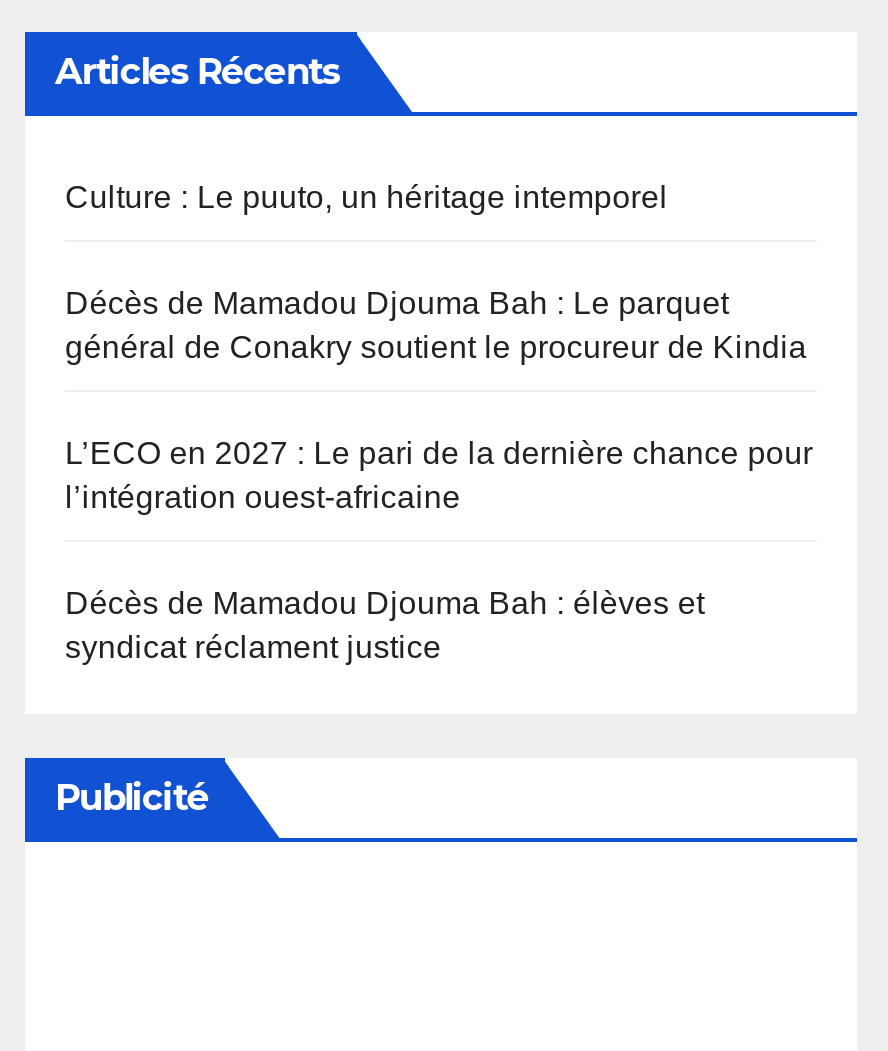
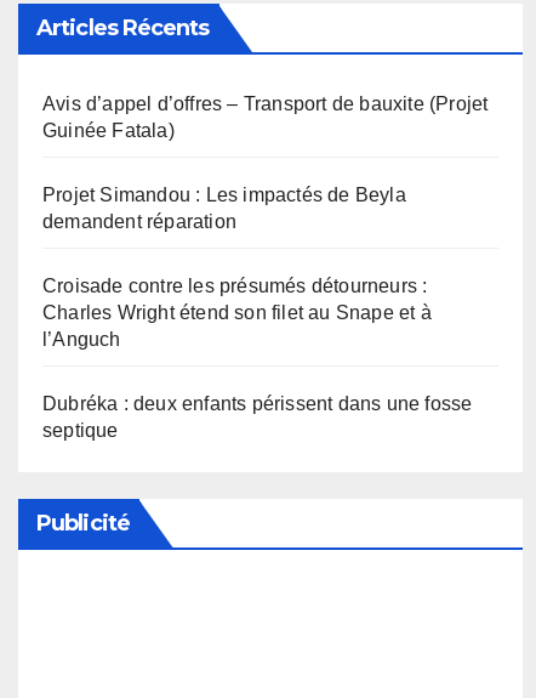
- Culture : Le puuto, un héritage intemporel
+ Avis d’appel d’offres – Transport de bauxite (Projet
+ Guinée Fatala)

- Décès de Mamadou Djouma Bah : Le parquet
- général de Conakry soutient le procureur de Kindia
+ Projet Simandou : Les impactés de Beyla
+ demandent réparation

- L’ECO en 2027 : Le pari de la dernière chance pour
- l’intégration ouest-africaine
+ Croisade contre les présumés détourneurs :
+ Charles Wright étend son filet au Snape et à
+ l’Anguch

- Décès de Mamadou Djouma Bah : élèves et
- syndicat réclament justice
+ Dubréka : deux enfants périssent dans une fosse
+ septique
